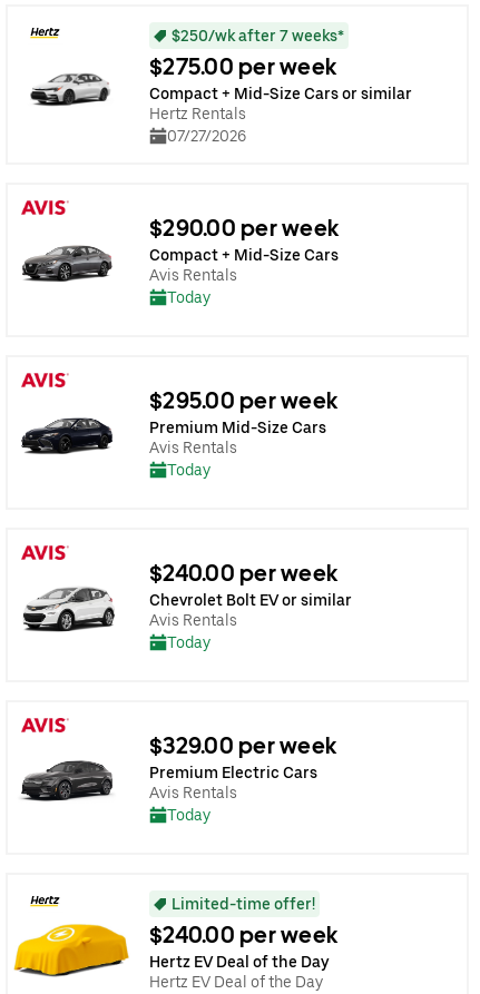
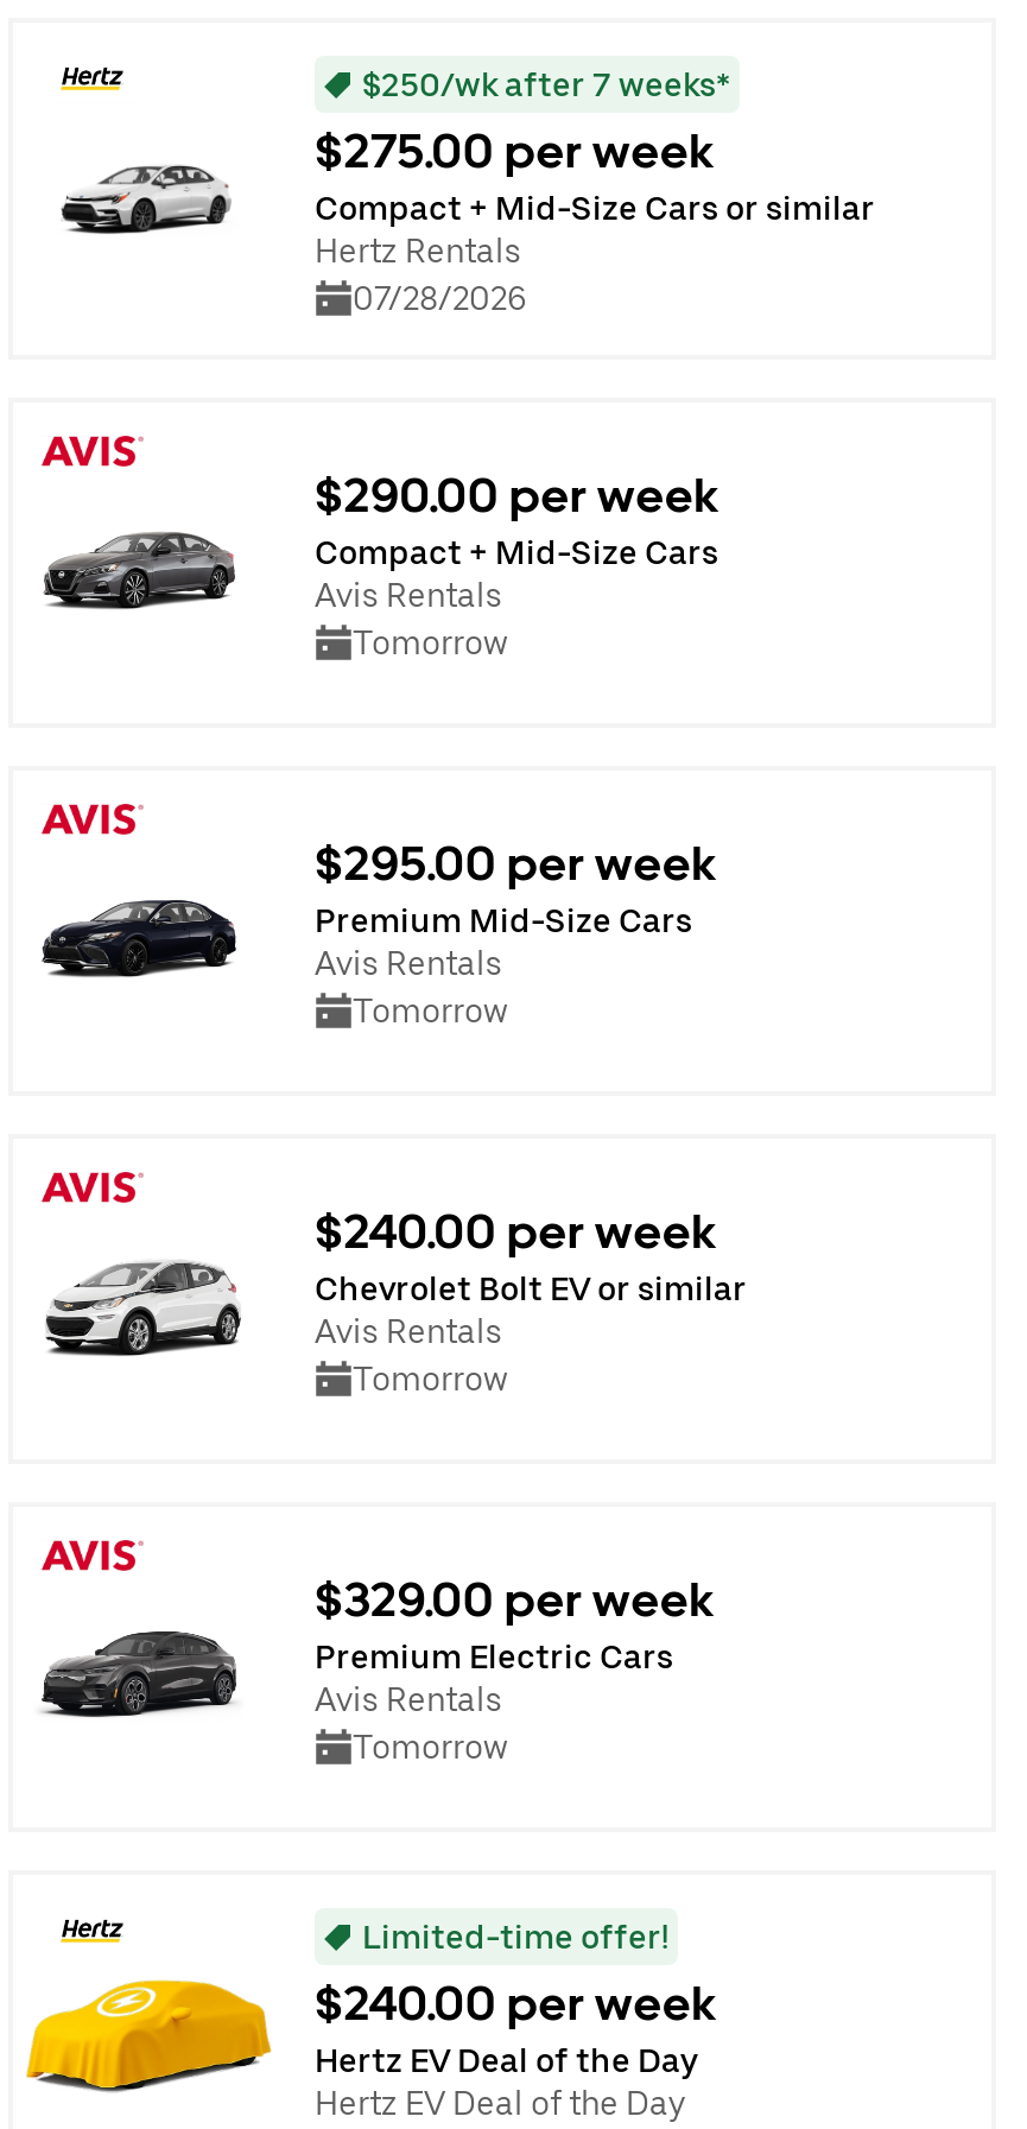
- 07/27/2026
+ 07/28/2026

- Today
+ Tomorrow

- Today
+ Tomorrow

- Today
+ Tomorrow

- Today
+ Tomorrow
